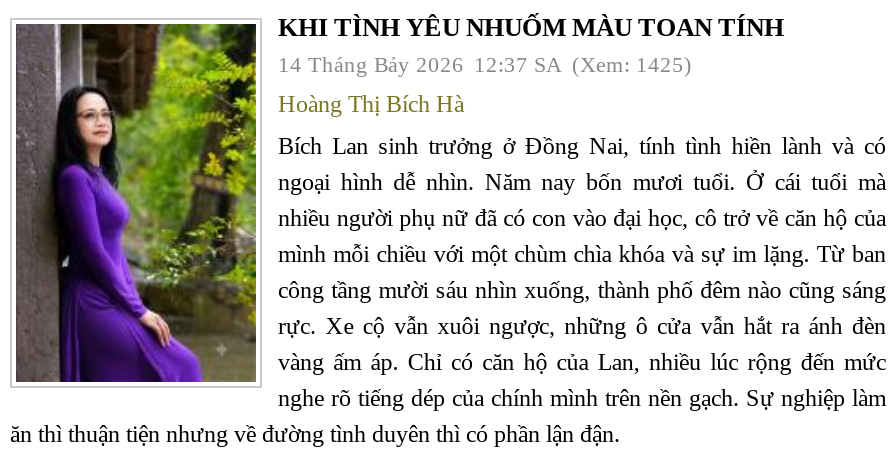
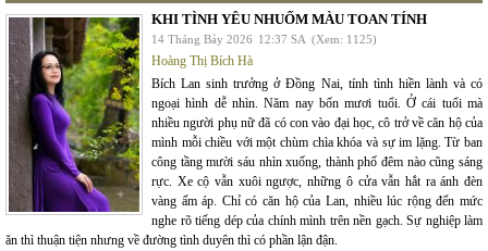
- 14 Tháng Bảy 2026 12:37 SA (Xem: 1425)
+ 14 Tháng Bảy 2026 12:37 SA (Xem: 1125)
